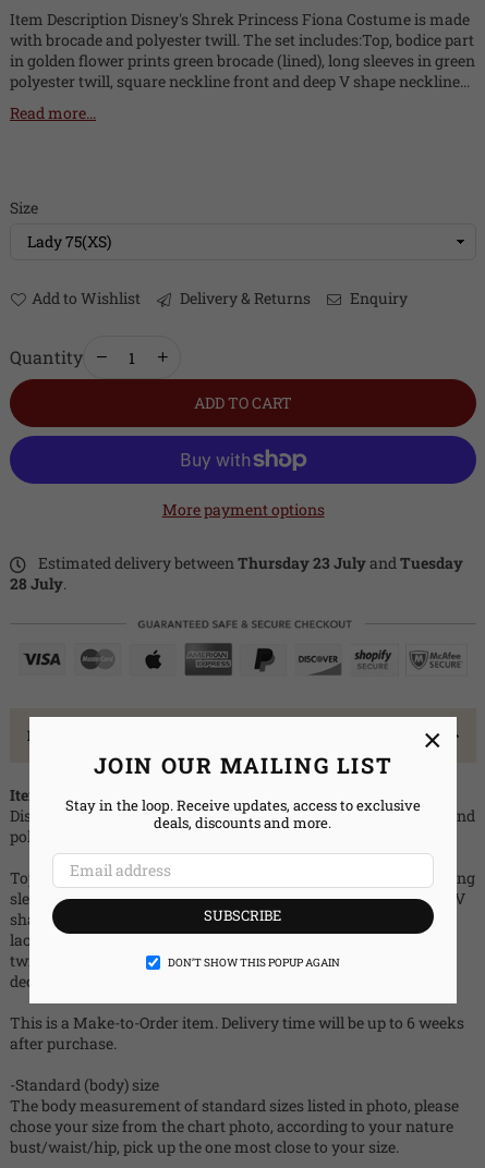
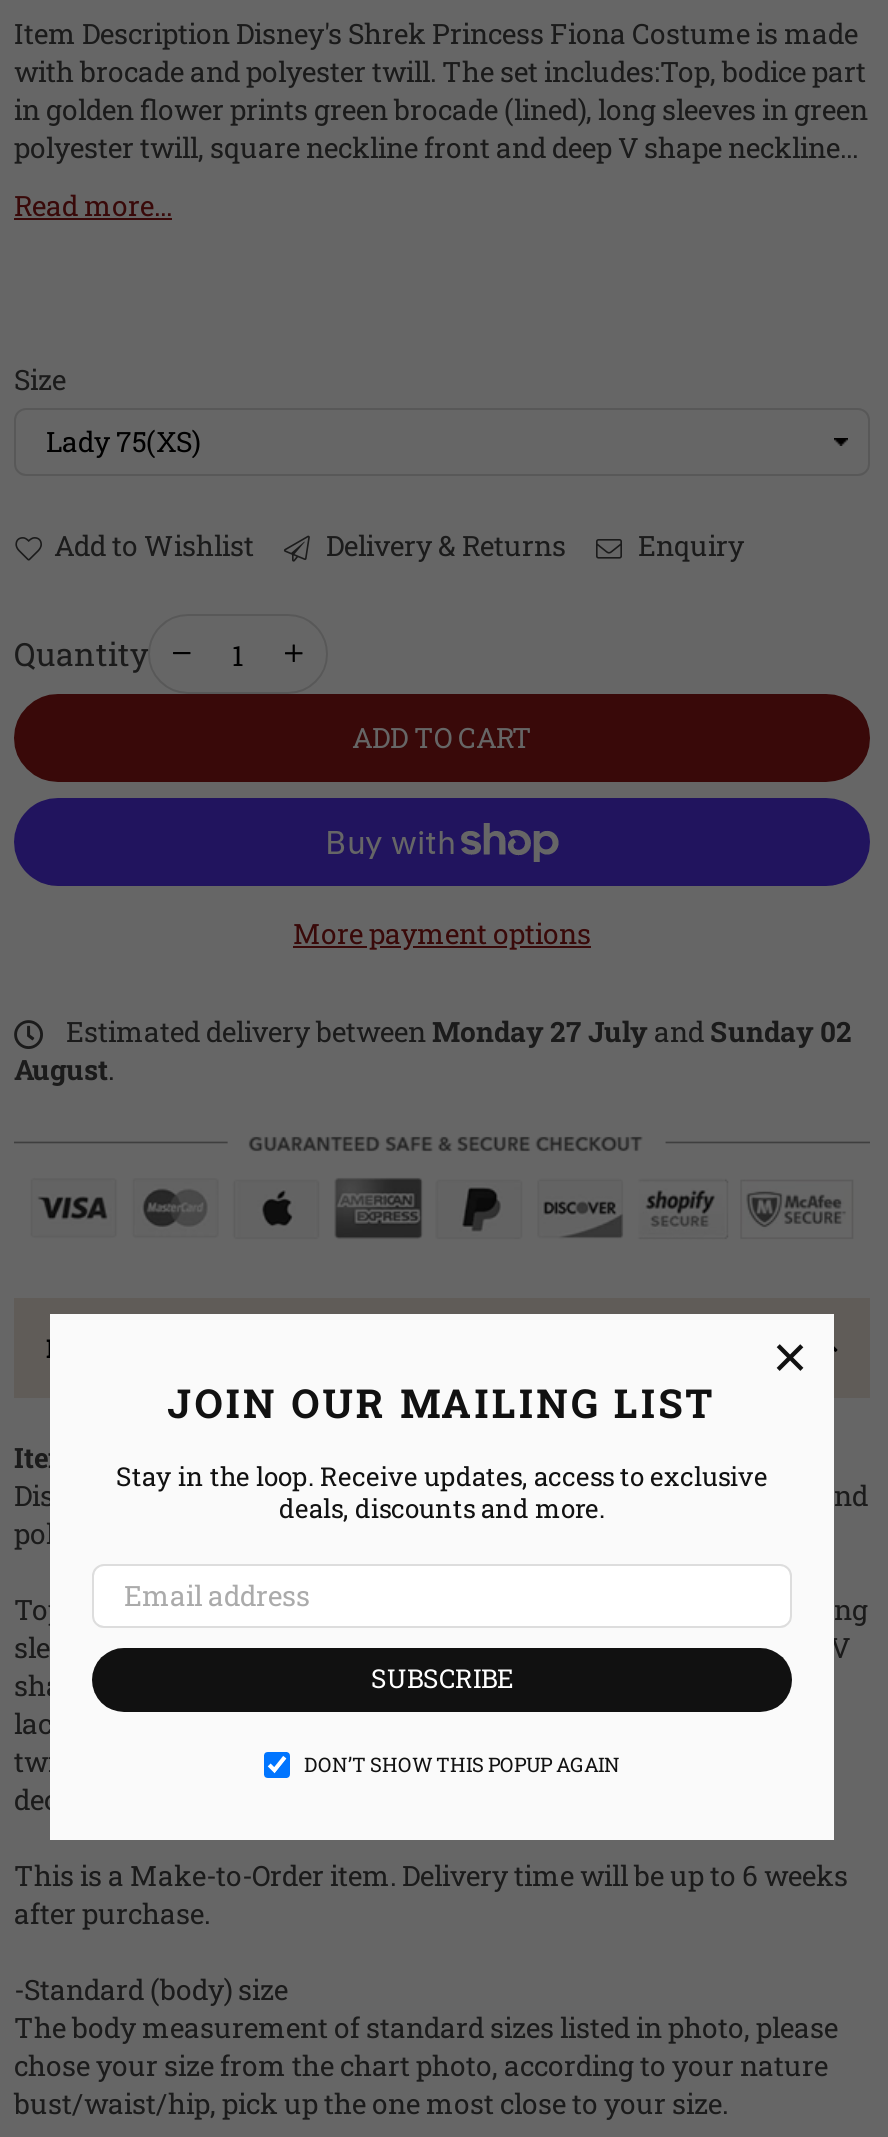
- Estimated delivery between Thursday 23 July and Tuesday
- 28 July.
+ Estimated delivery between Monday 27 July and Sunday 02
+ August.
